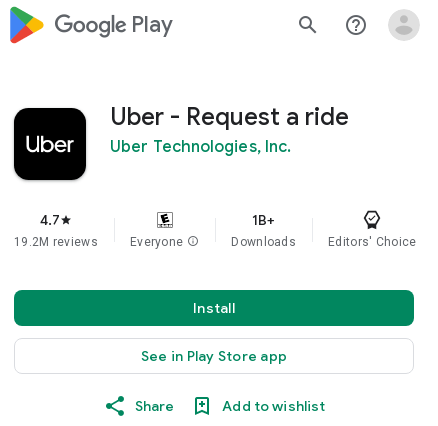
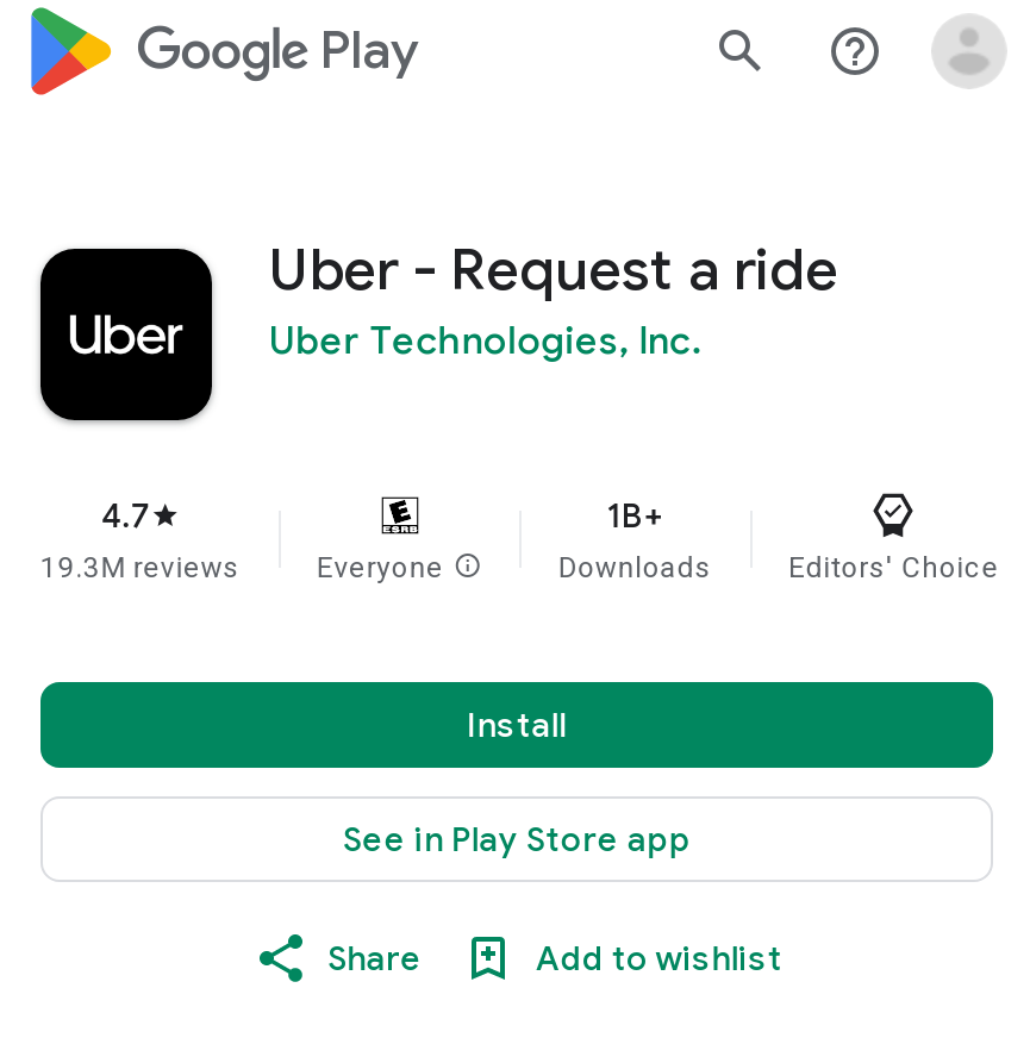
- 19.2M reviews
+ 19.3M reviews
